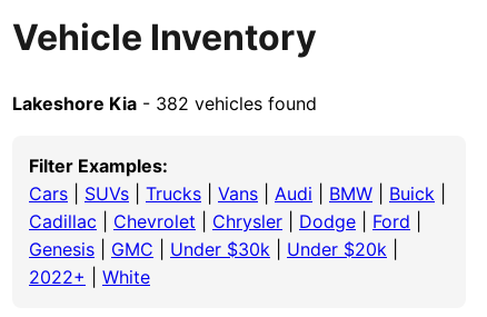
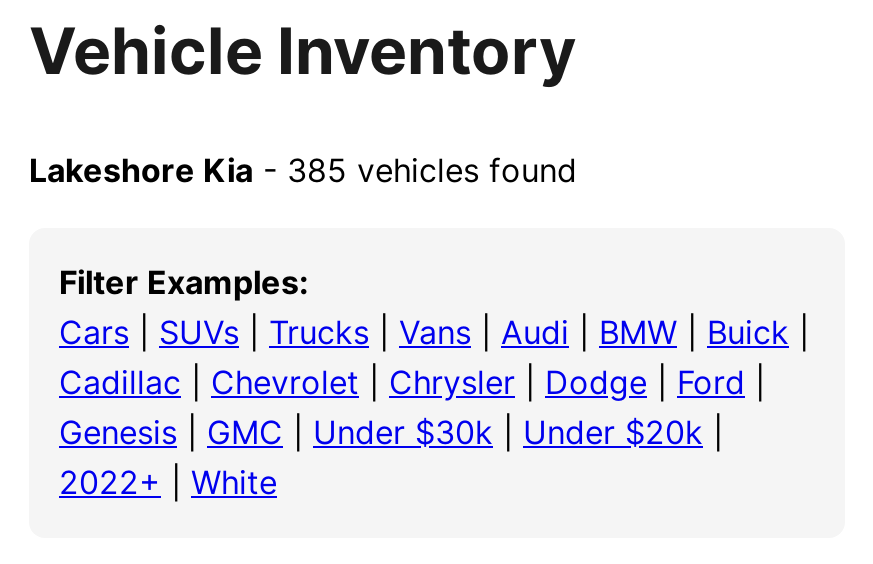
- Lakeshore Kia - 382 vehicles found
+ Lakeshore Kia - 385 vehicles found
